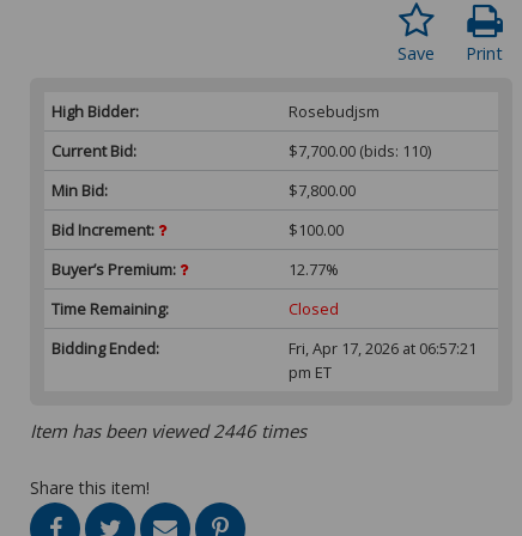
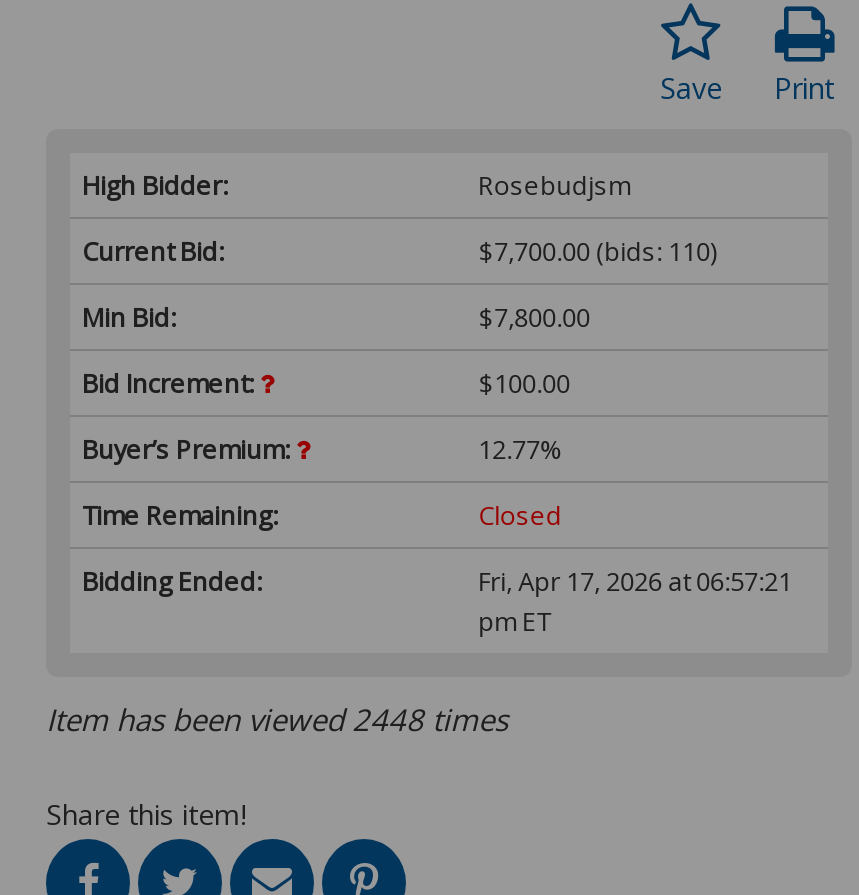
- Item has been viewed 2446 times
+ Item has been viewed 2448 times
